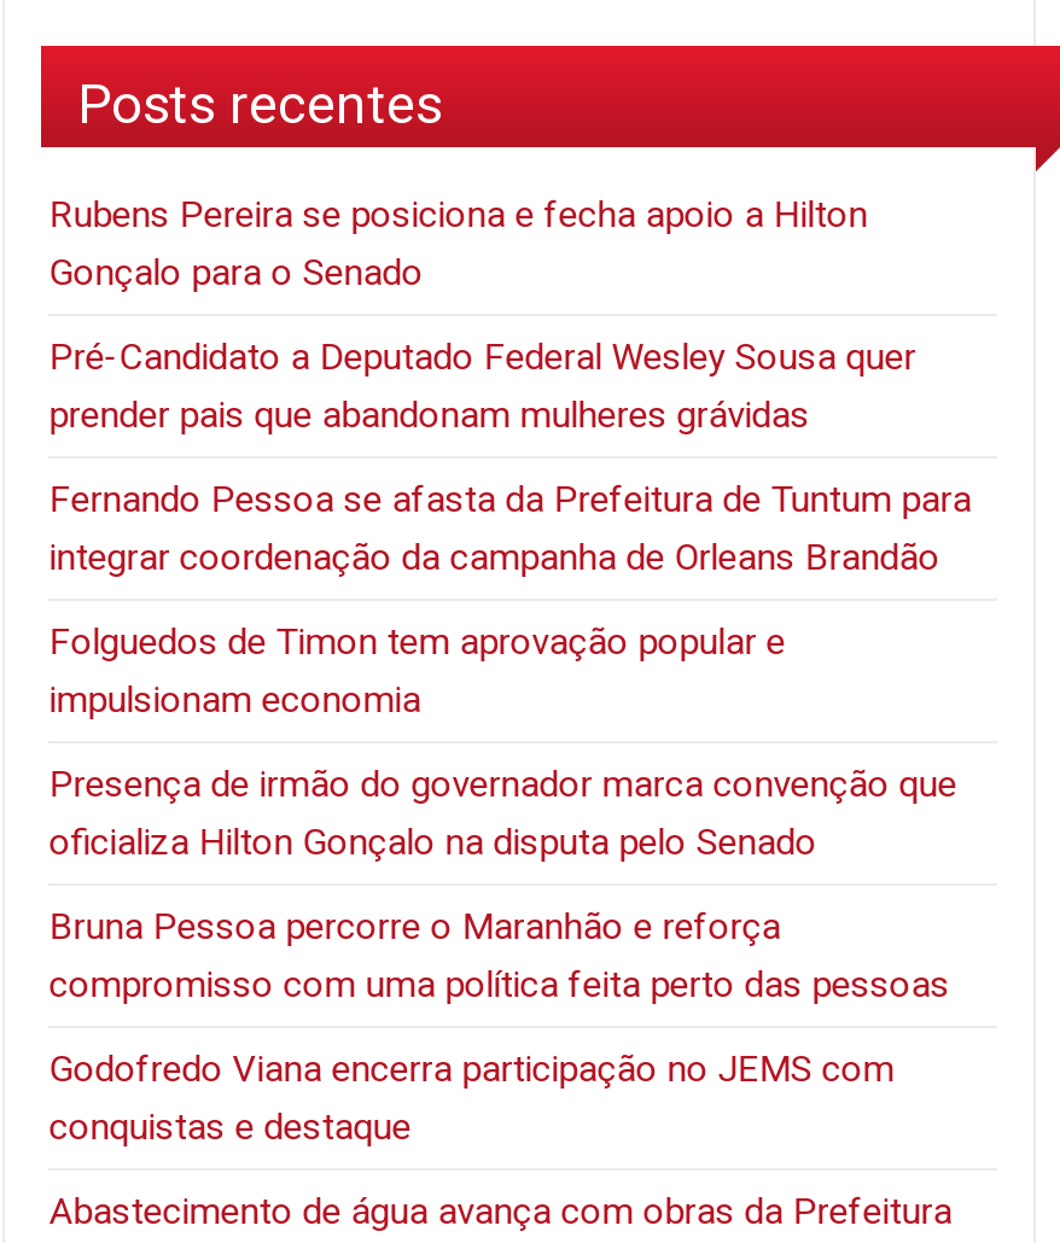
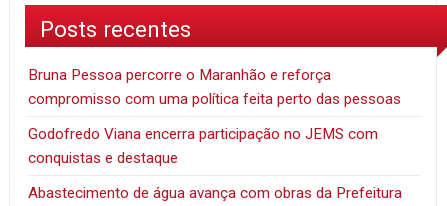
- Rubens Pereira se posiciona e fecha apoio a Hilton
- Gonçalo para o Senado
- Pré-Candidato a Deputado Federal Wesley Sousa quer
- prender pais que abandonam mulheres grávidas
- Fernando Pessoa se afasta da Prefeitura de Tuntum para
- integrar coordenação da campanha de Orleans Brandão
- Folguedos de Timon tem aprovação popular e
- impulsionam economia
- Presença de irmão do governador marca convenção que
- oficializa Hilton Gonçalo na disputa pelo Senado
